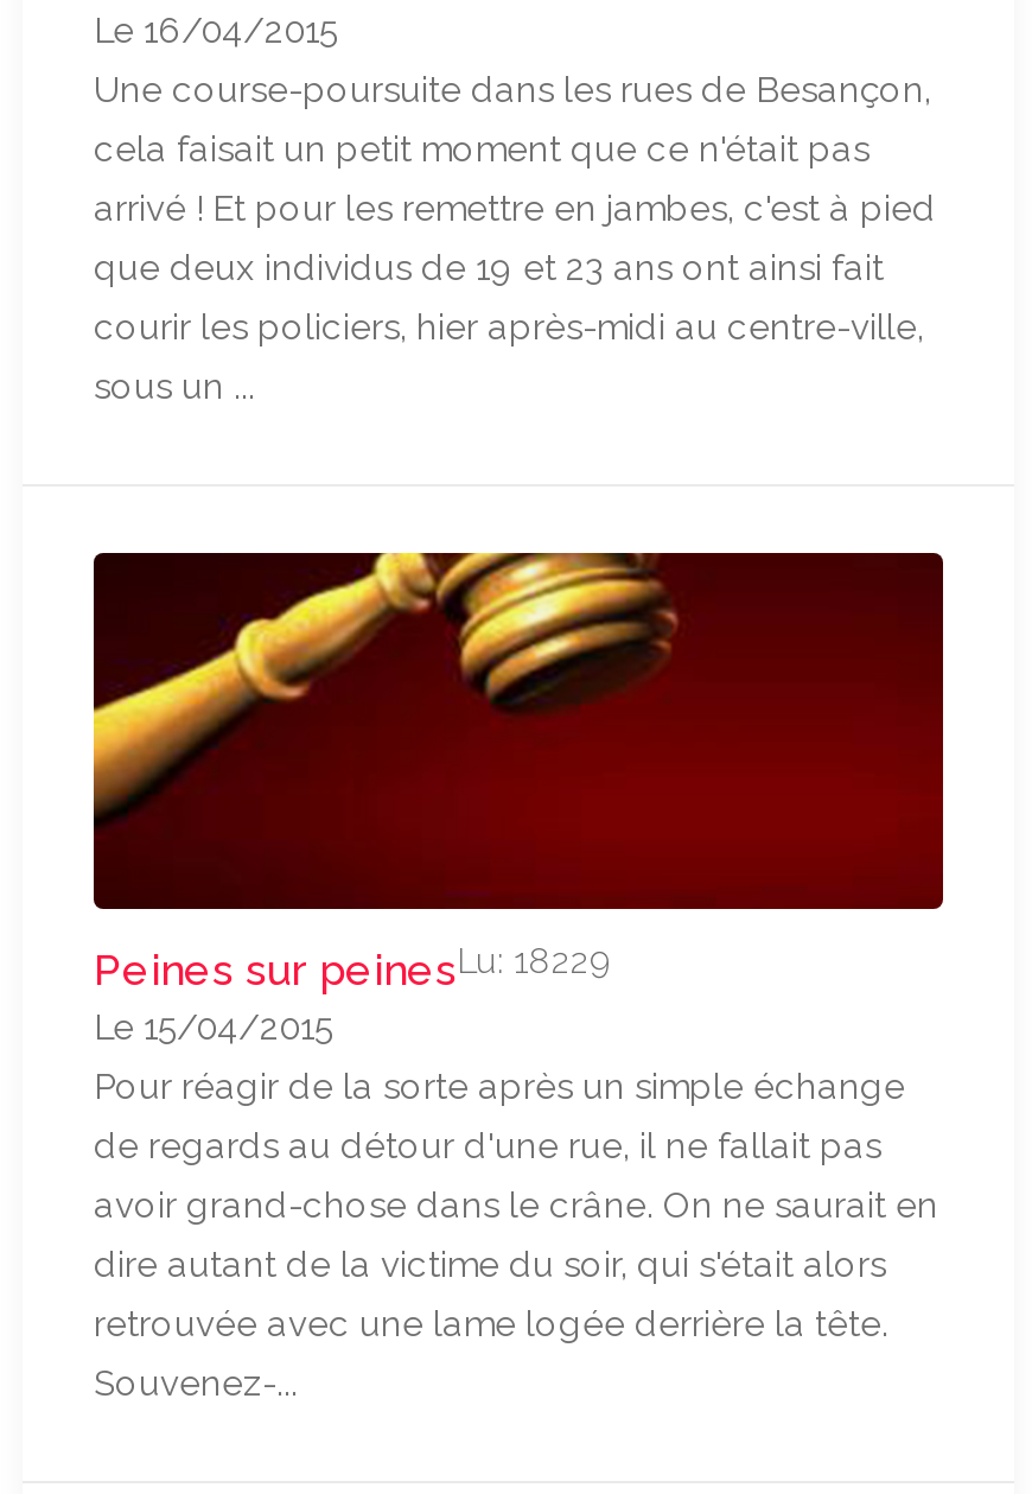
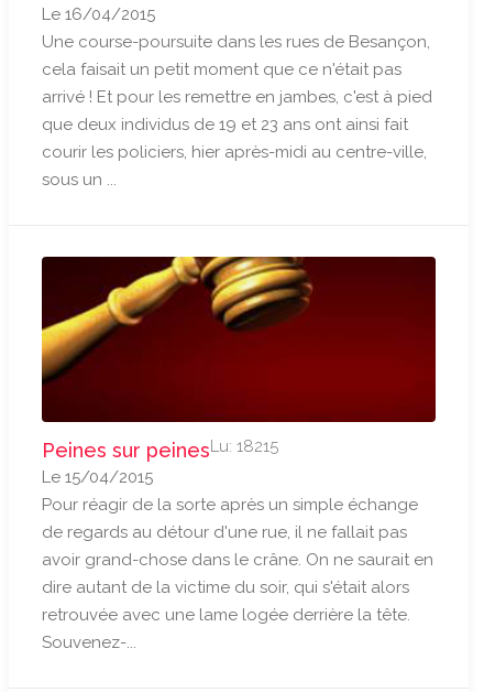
- Peines sur peinesLu: 18229
+ Peines sur peinesLu: 18215
